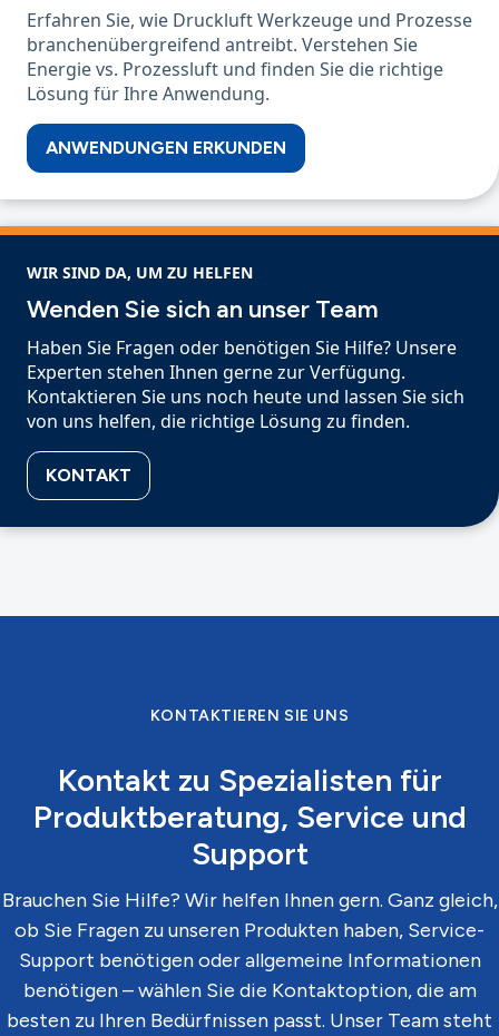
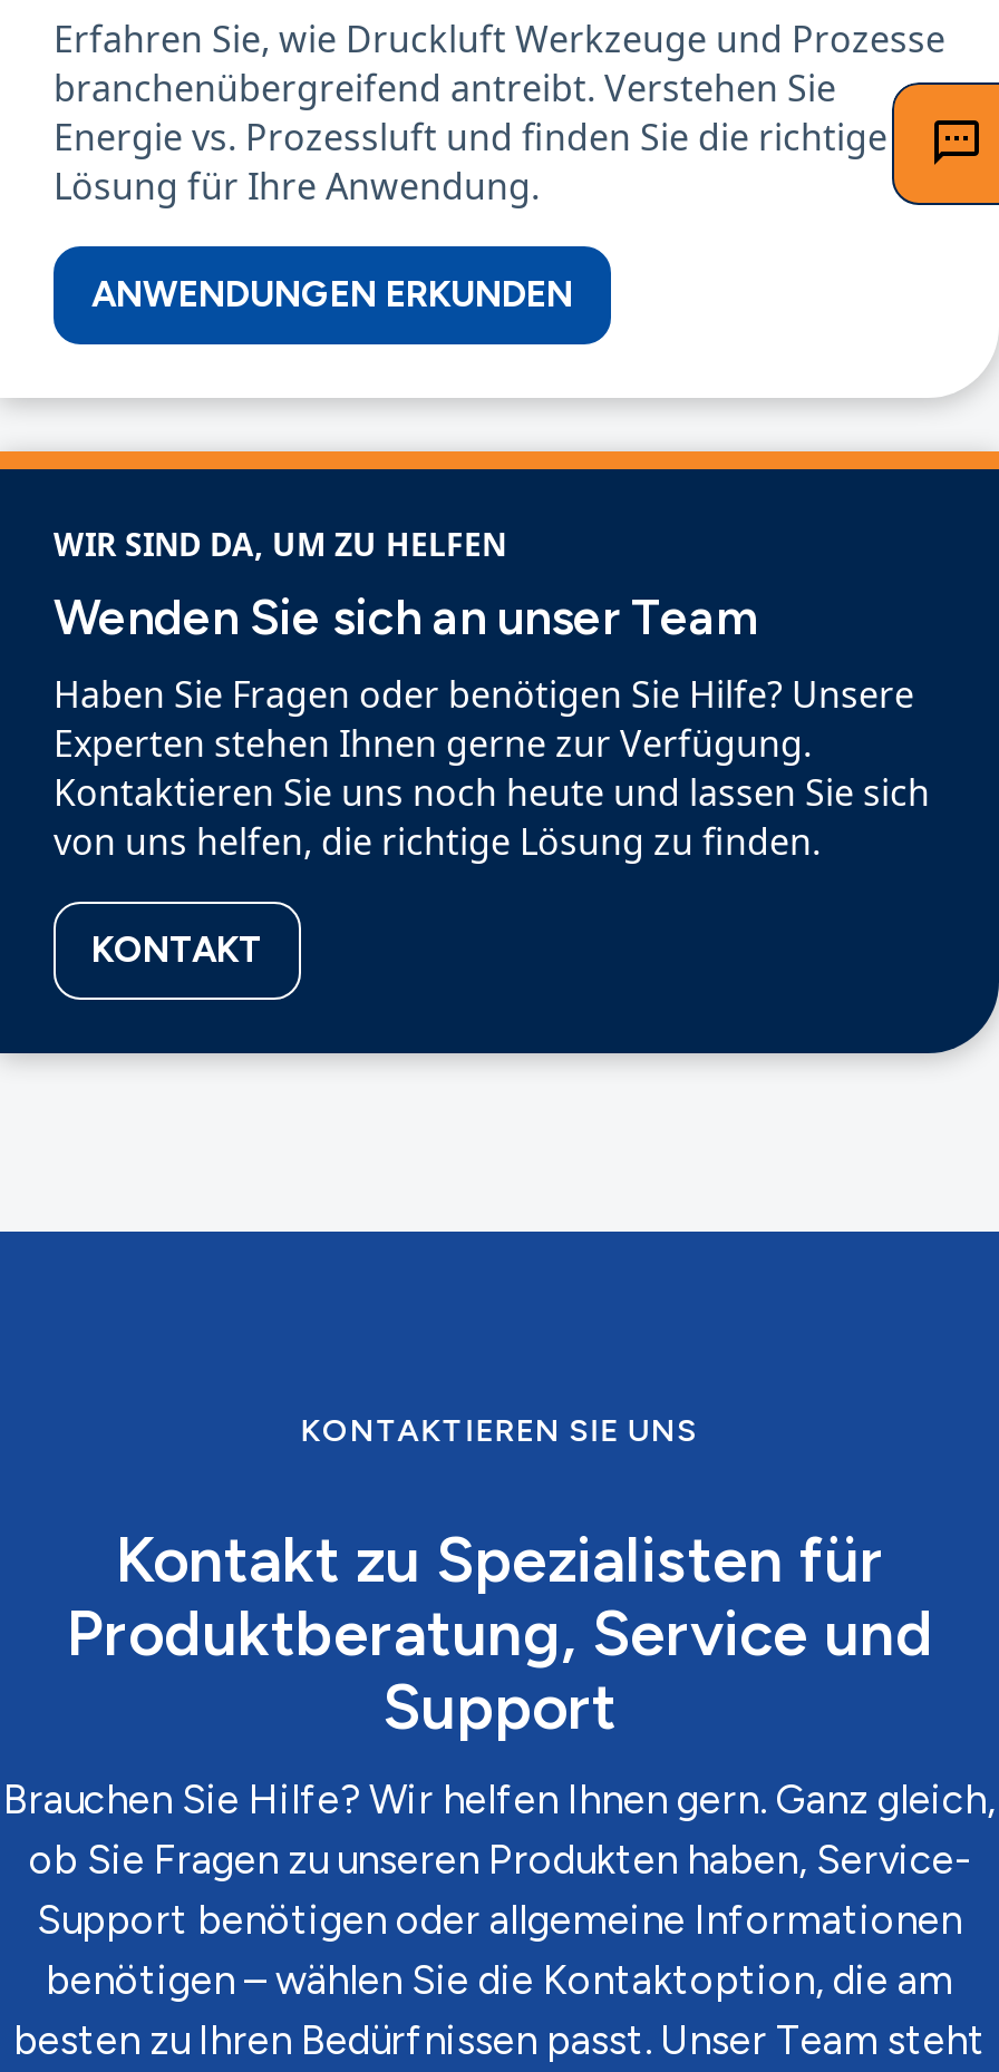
+ [image]
